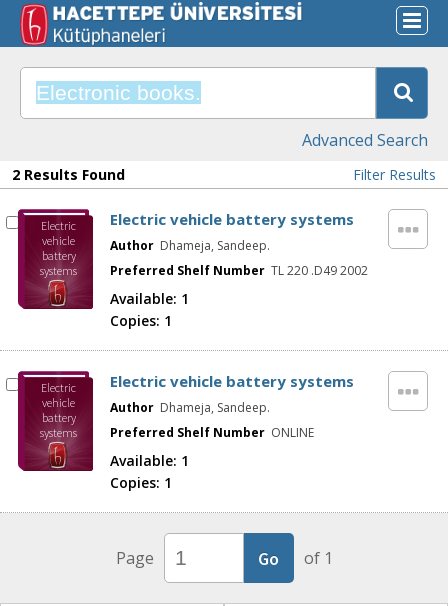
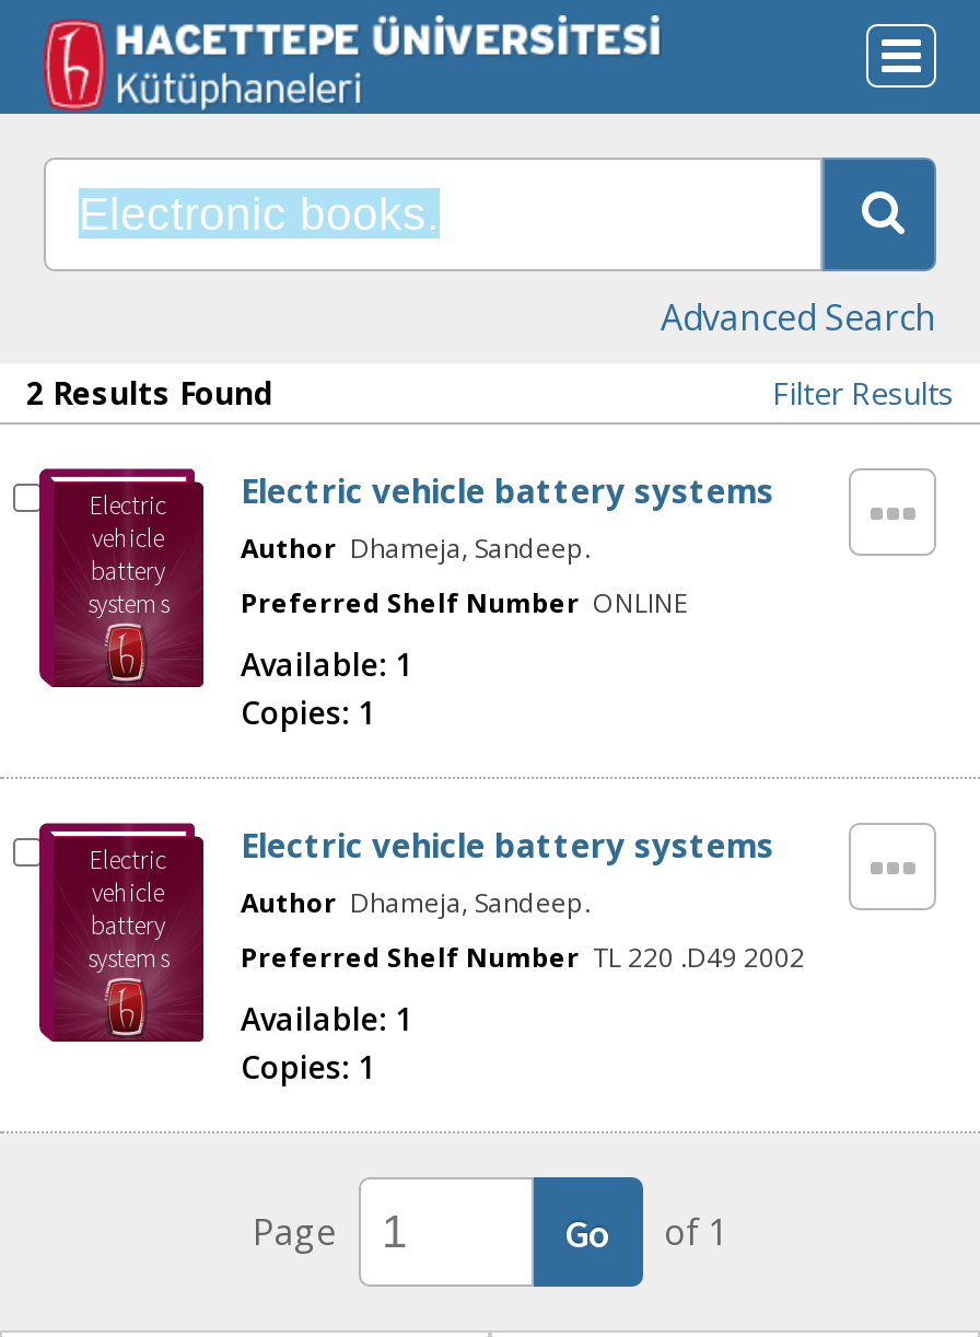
moved down: Preferred Shelf Number TL 220 .D49 2002

moved up: Preferred Shelf Number ONLINE
